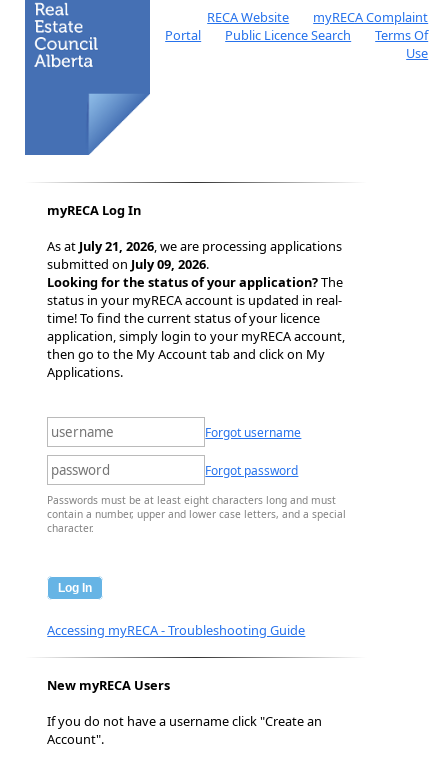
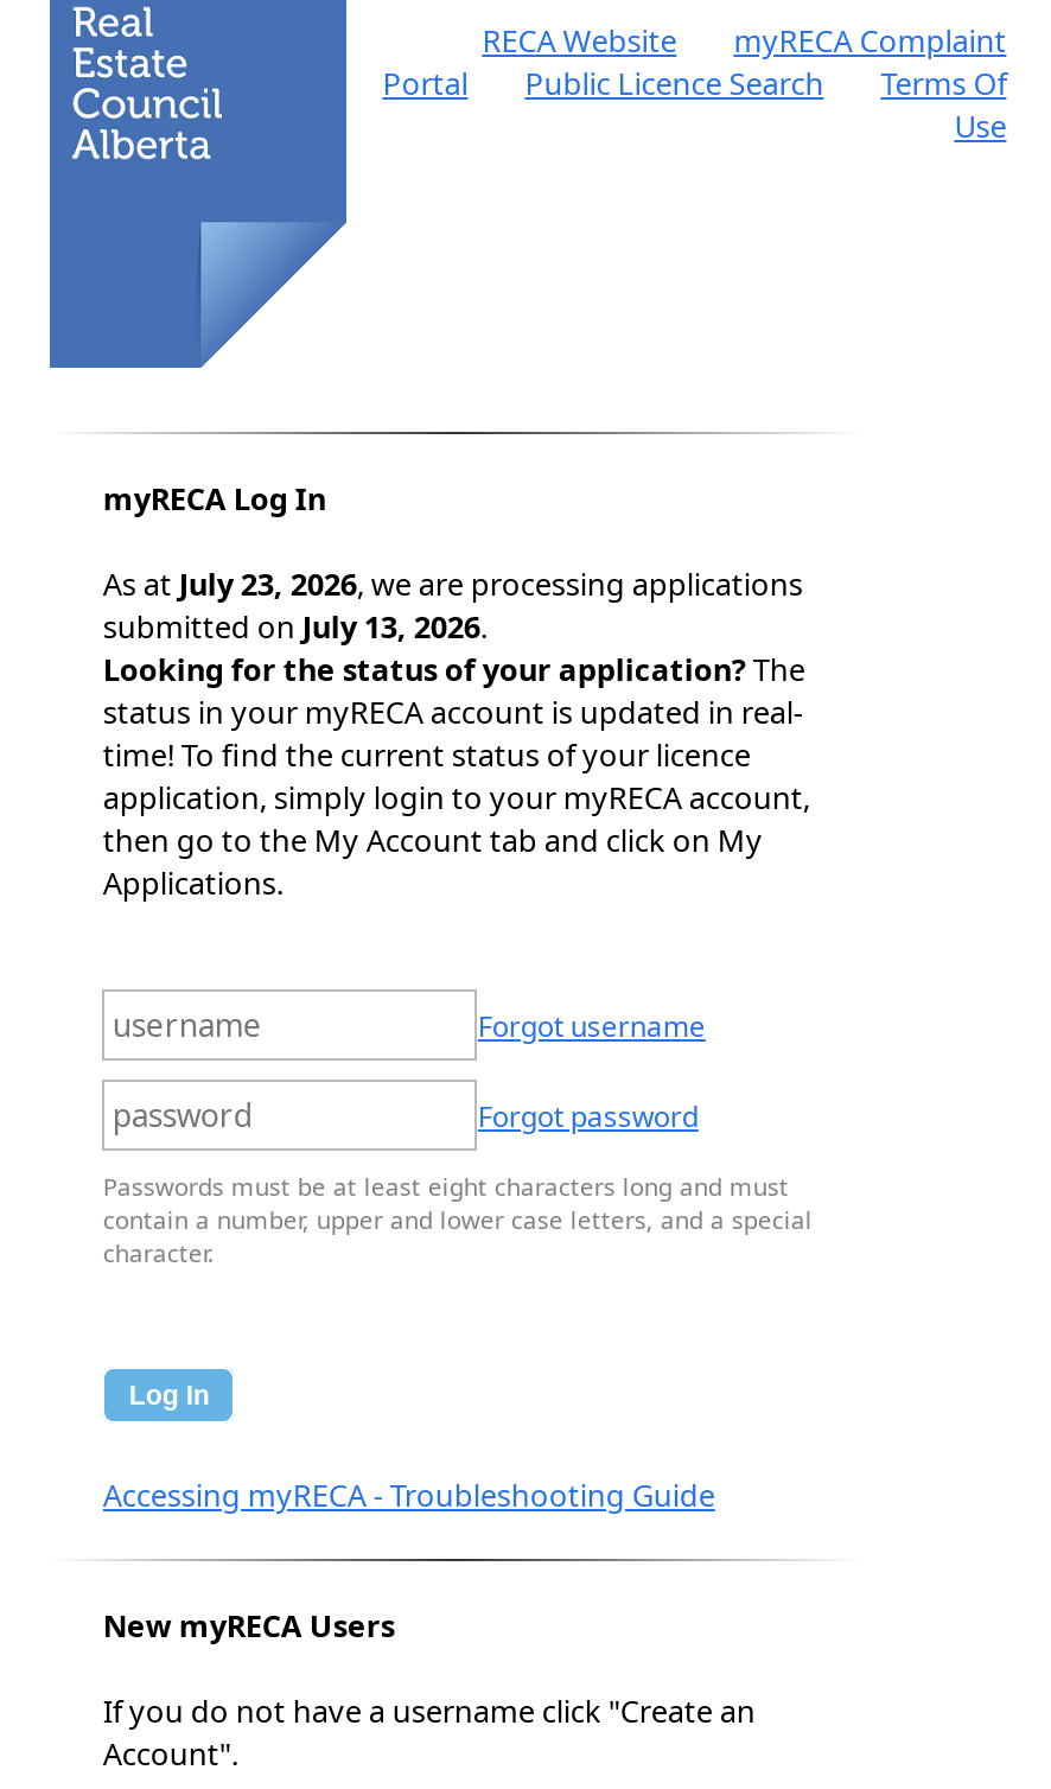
- As at July 21, 2026, we are processing applications
+ As at July 23, 2026, we are processing applications

- submitted on July 09, 2026.
+ submitted on July 13, 2026.
